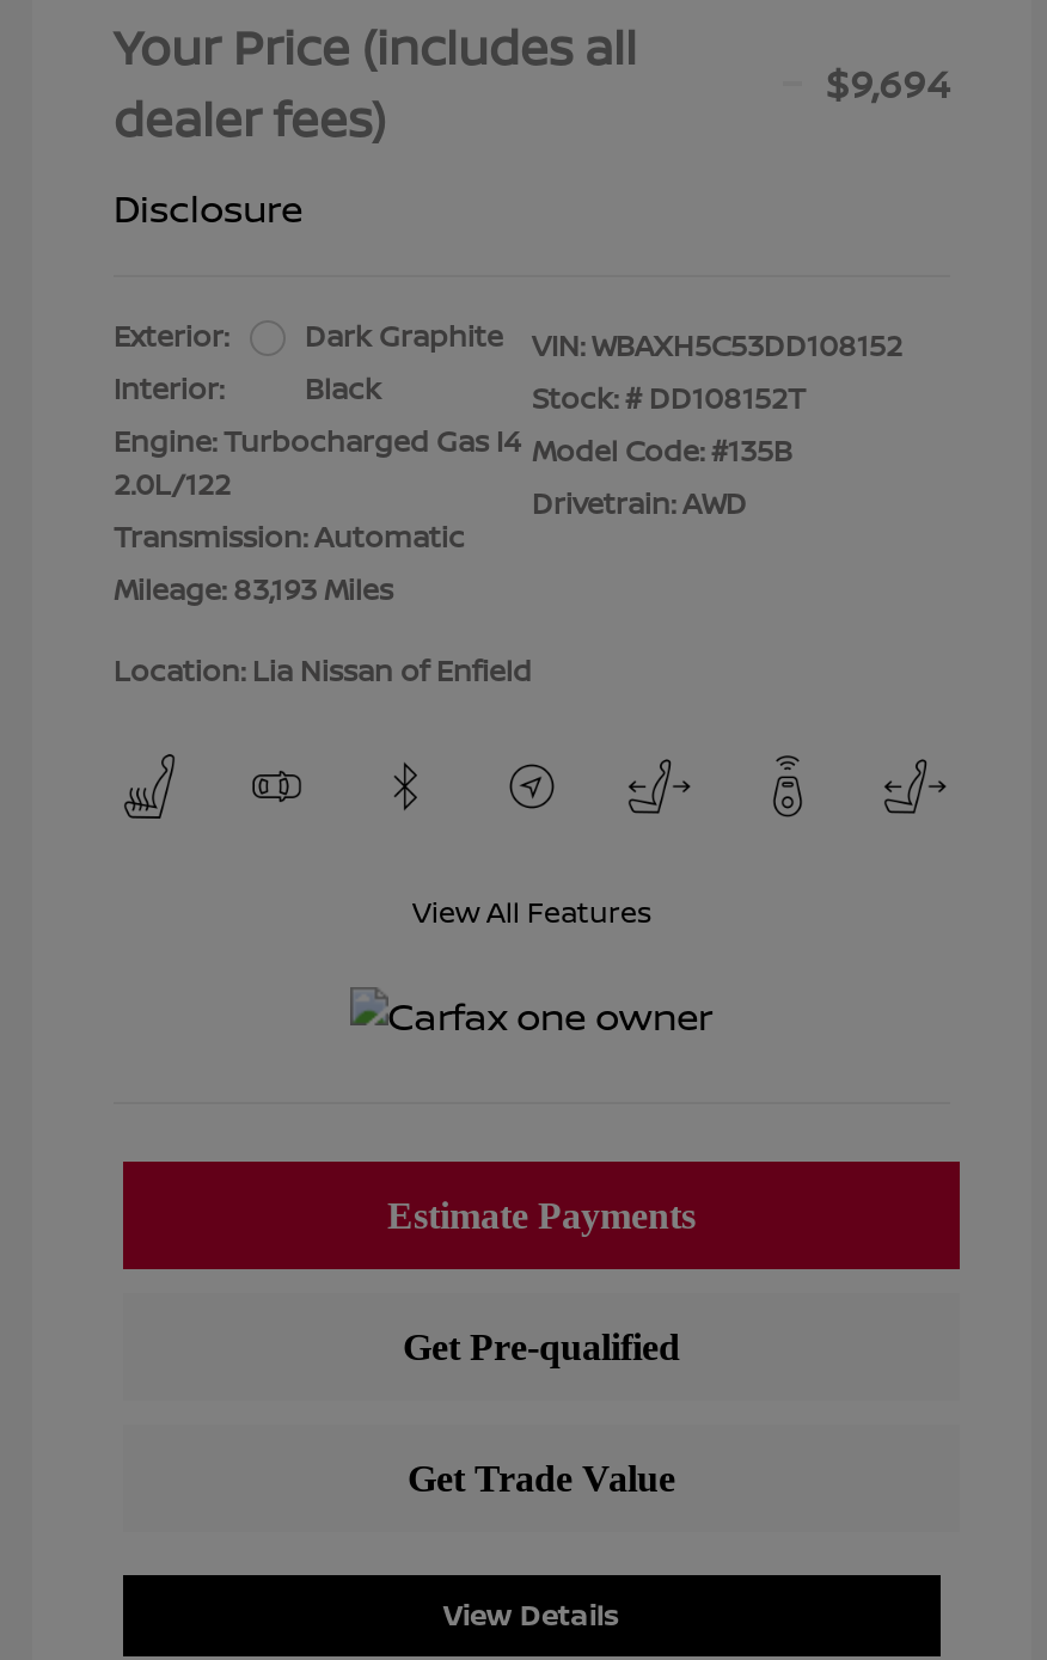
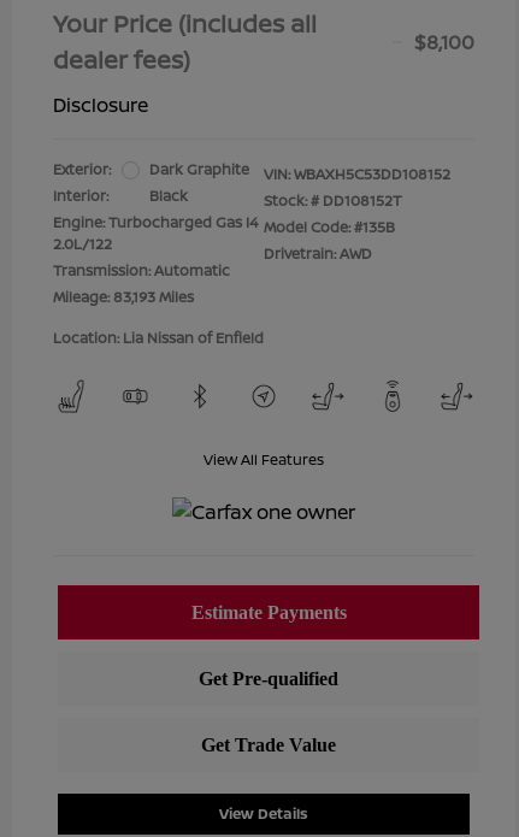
- $9,694
+ $8,100
